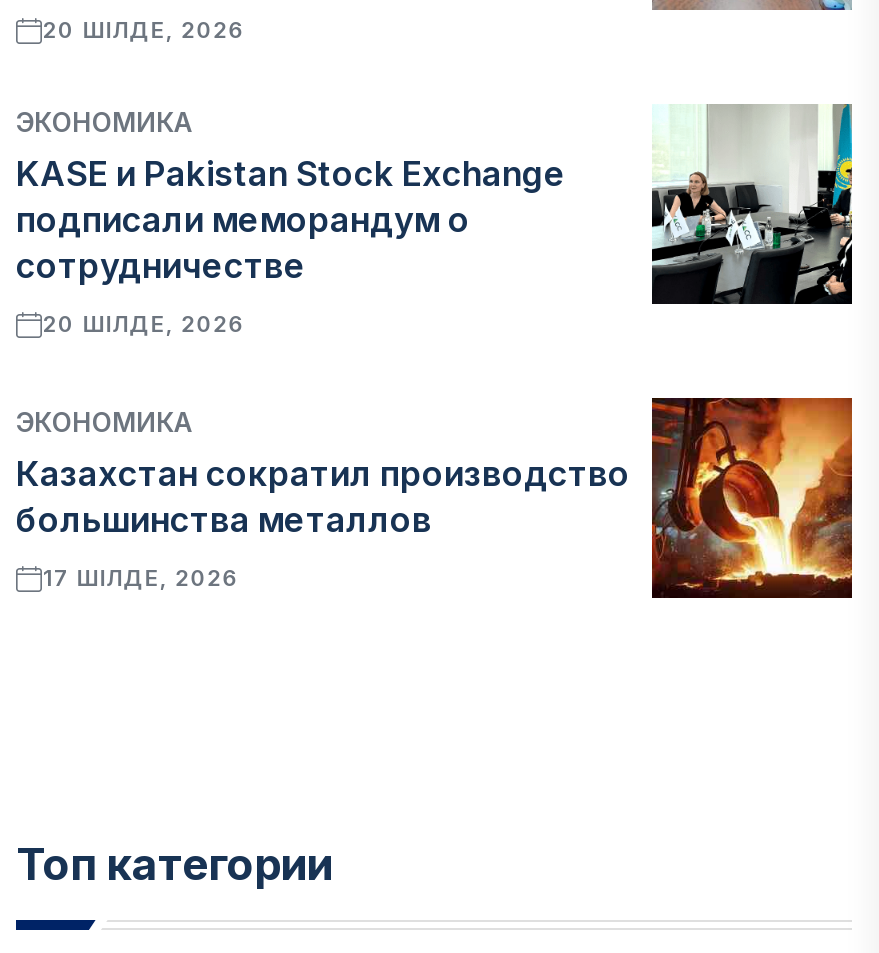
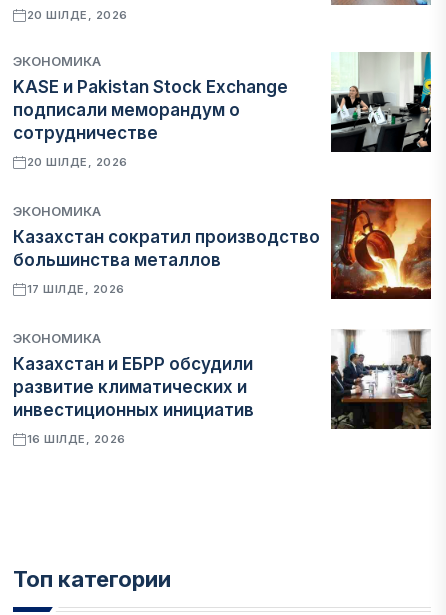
+ ЭКОНОМИКА
+ Казахстан и ЕБРР обсудили
+ развитие климатических и
+ инвестиционных инициатив
+ 16 ШІЛДЕ, 2026

+ [image]
